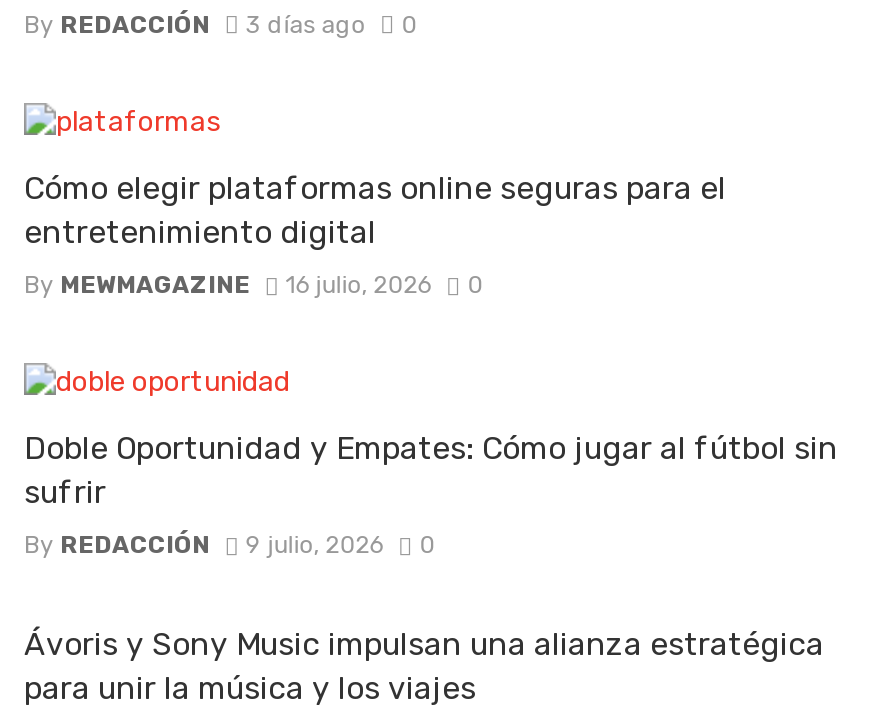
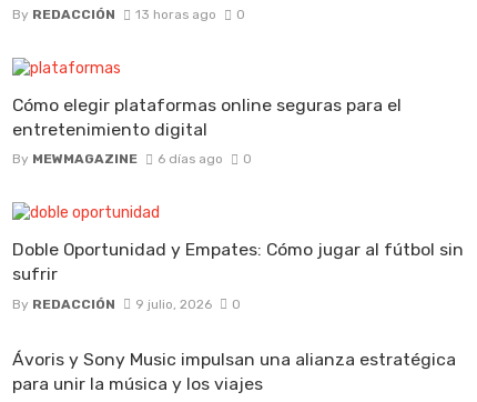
- By REDACCIÓN 3 días ago 0
+ By REDACCIÓN 13 horas ago 0

- By MEWMAGAZINE 16 julio, 2026 0
+ By MEWMAGAZINE 6 días ago 0
